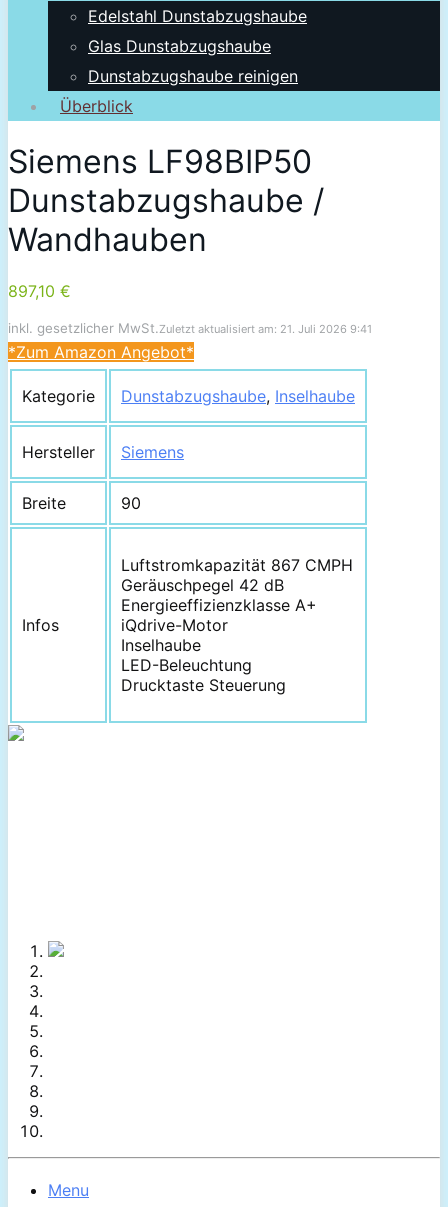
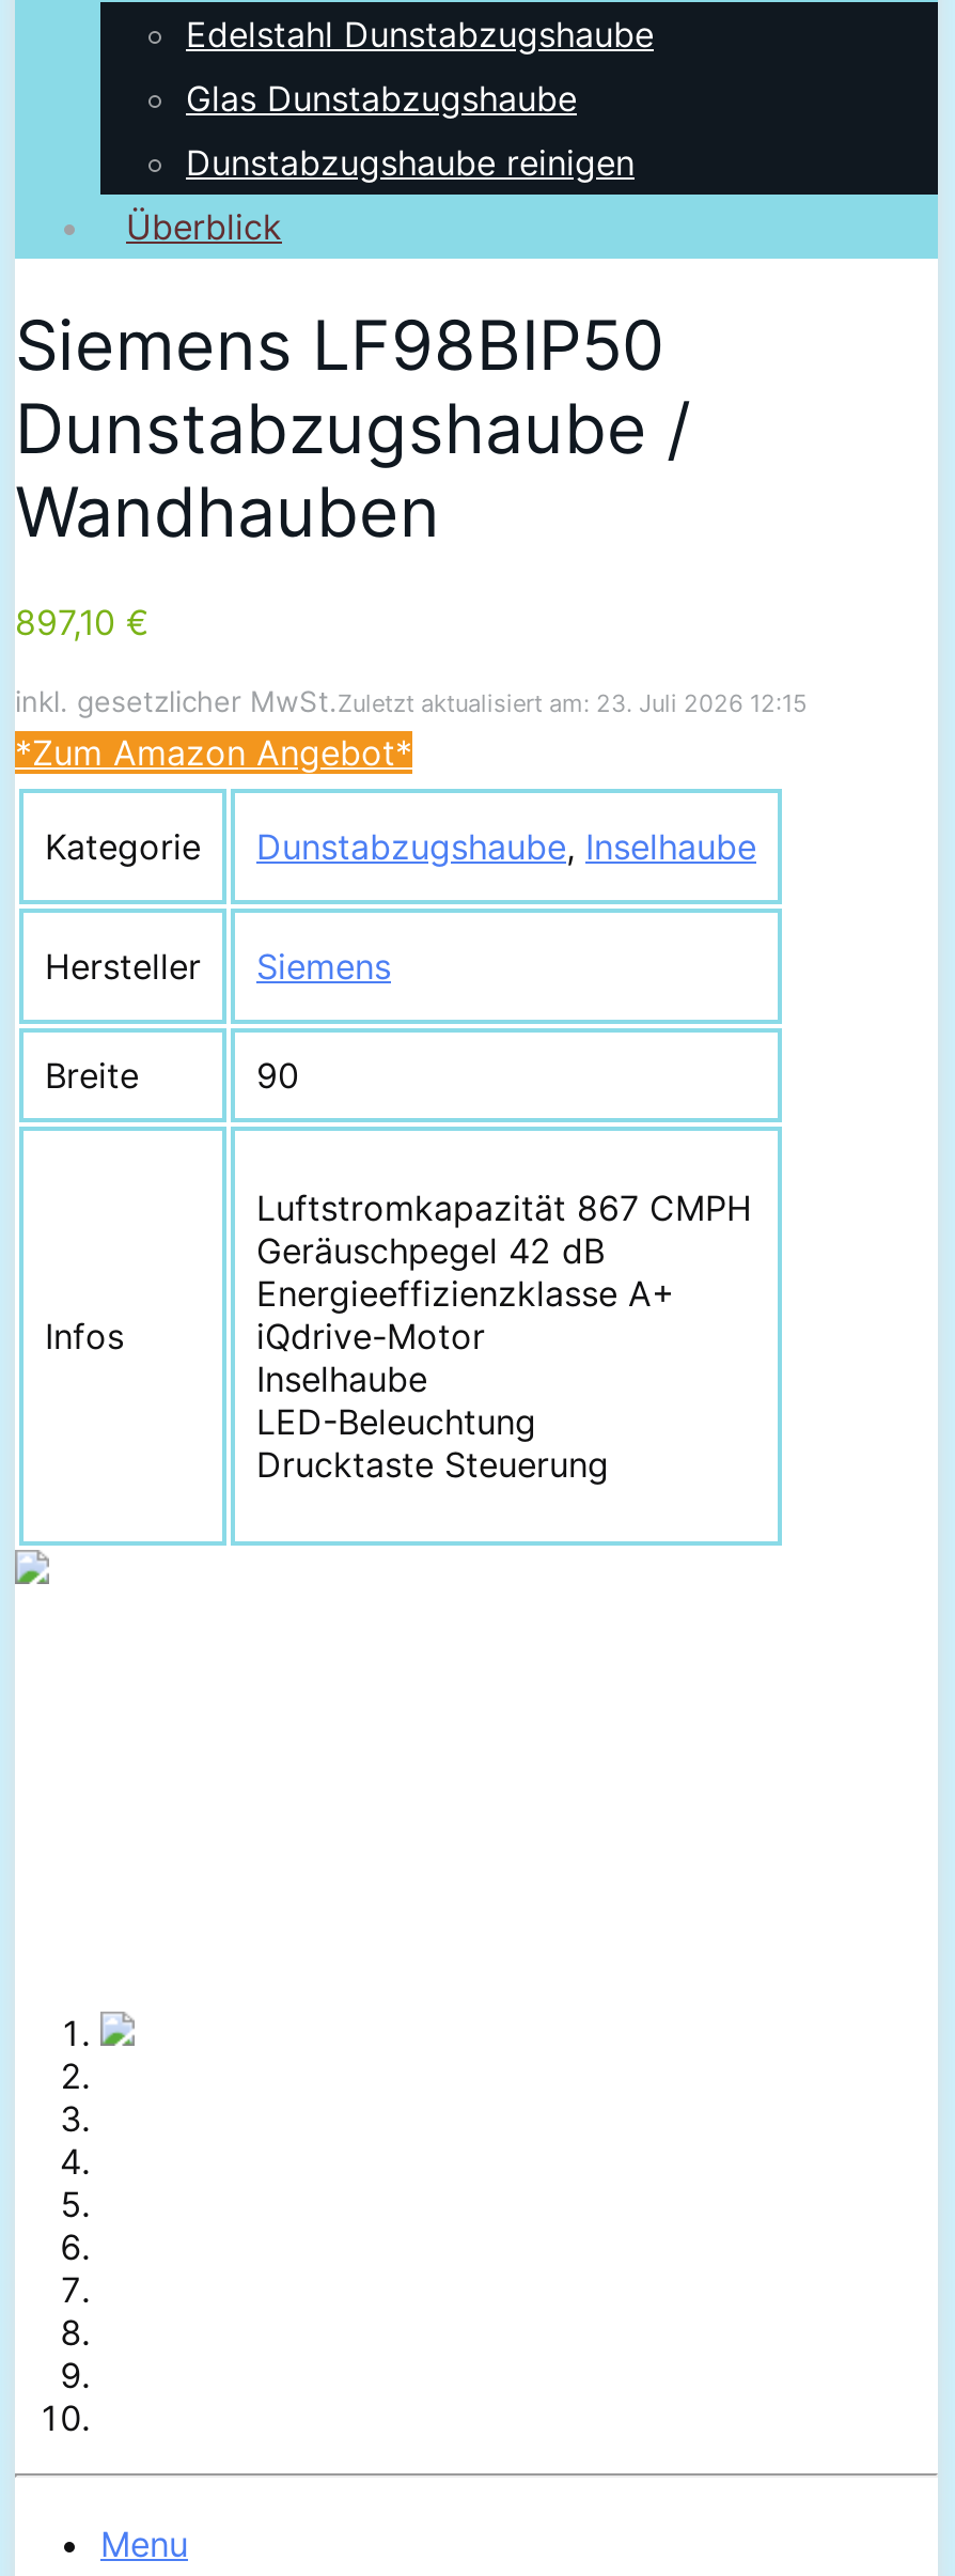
- inkl. gesetzlicher MwSt.Zuletzt aktualisiert am: 21. Juli 2026 9:41
+ inkl. gesetzlicher MwSt.Zuletzt aktualisiert am: 23. Juli 2026 12:15
